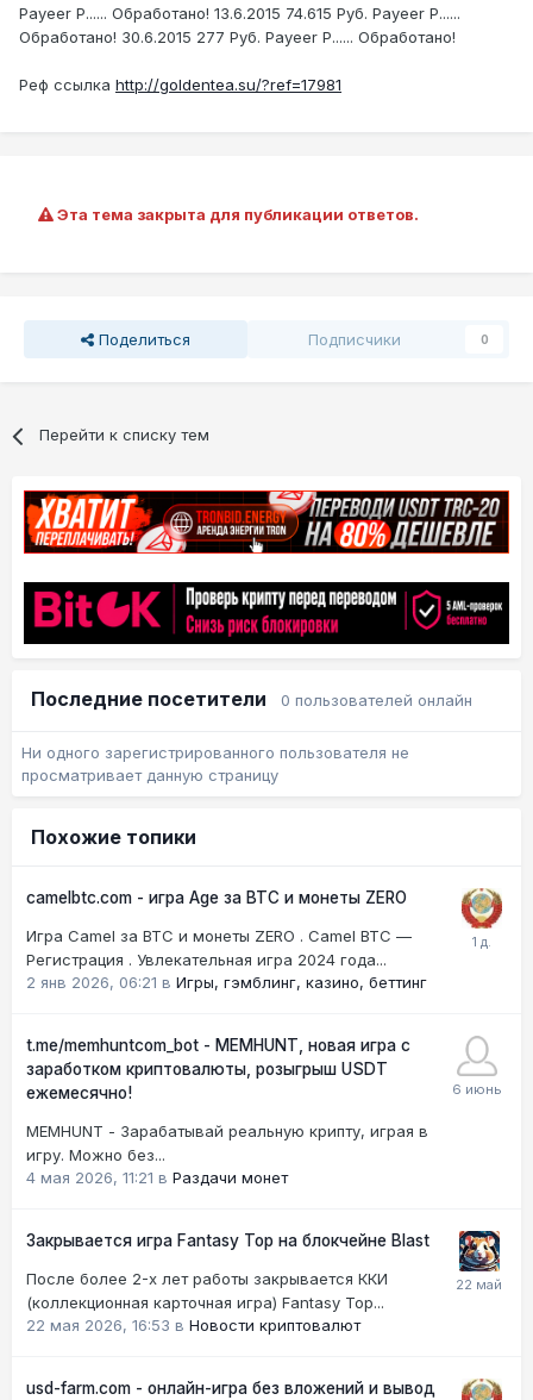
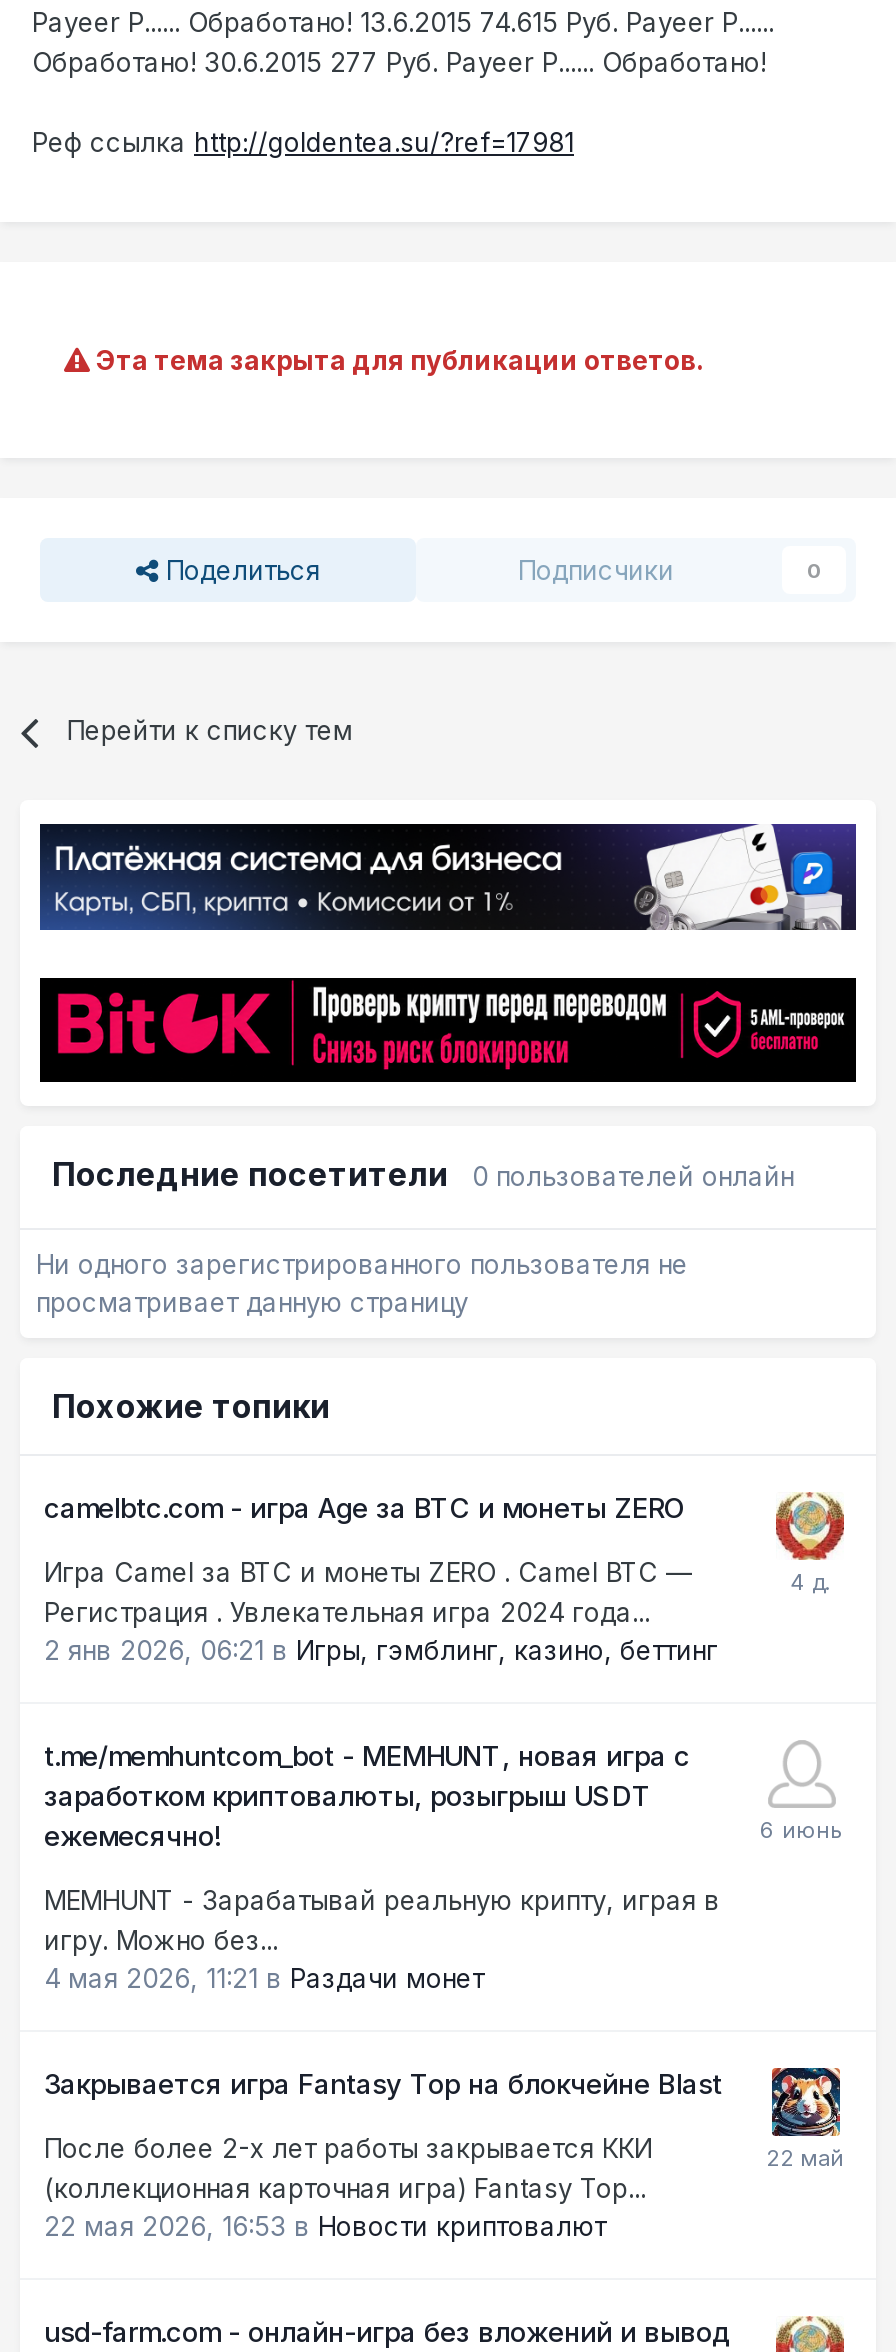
- [image]
+ [image]
